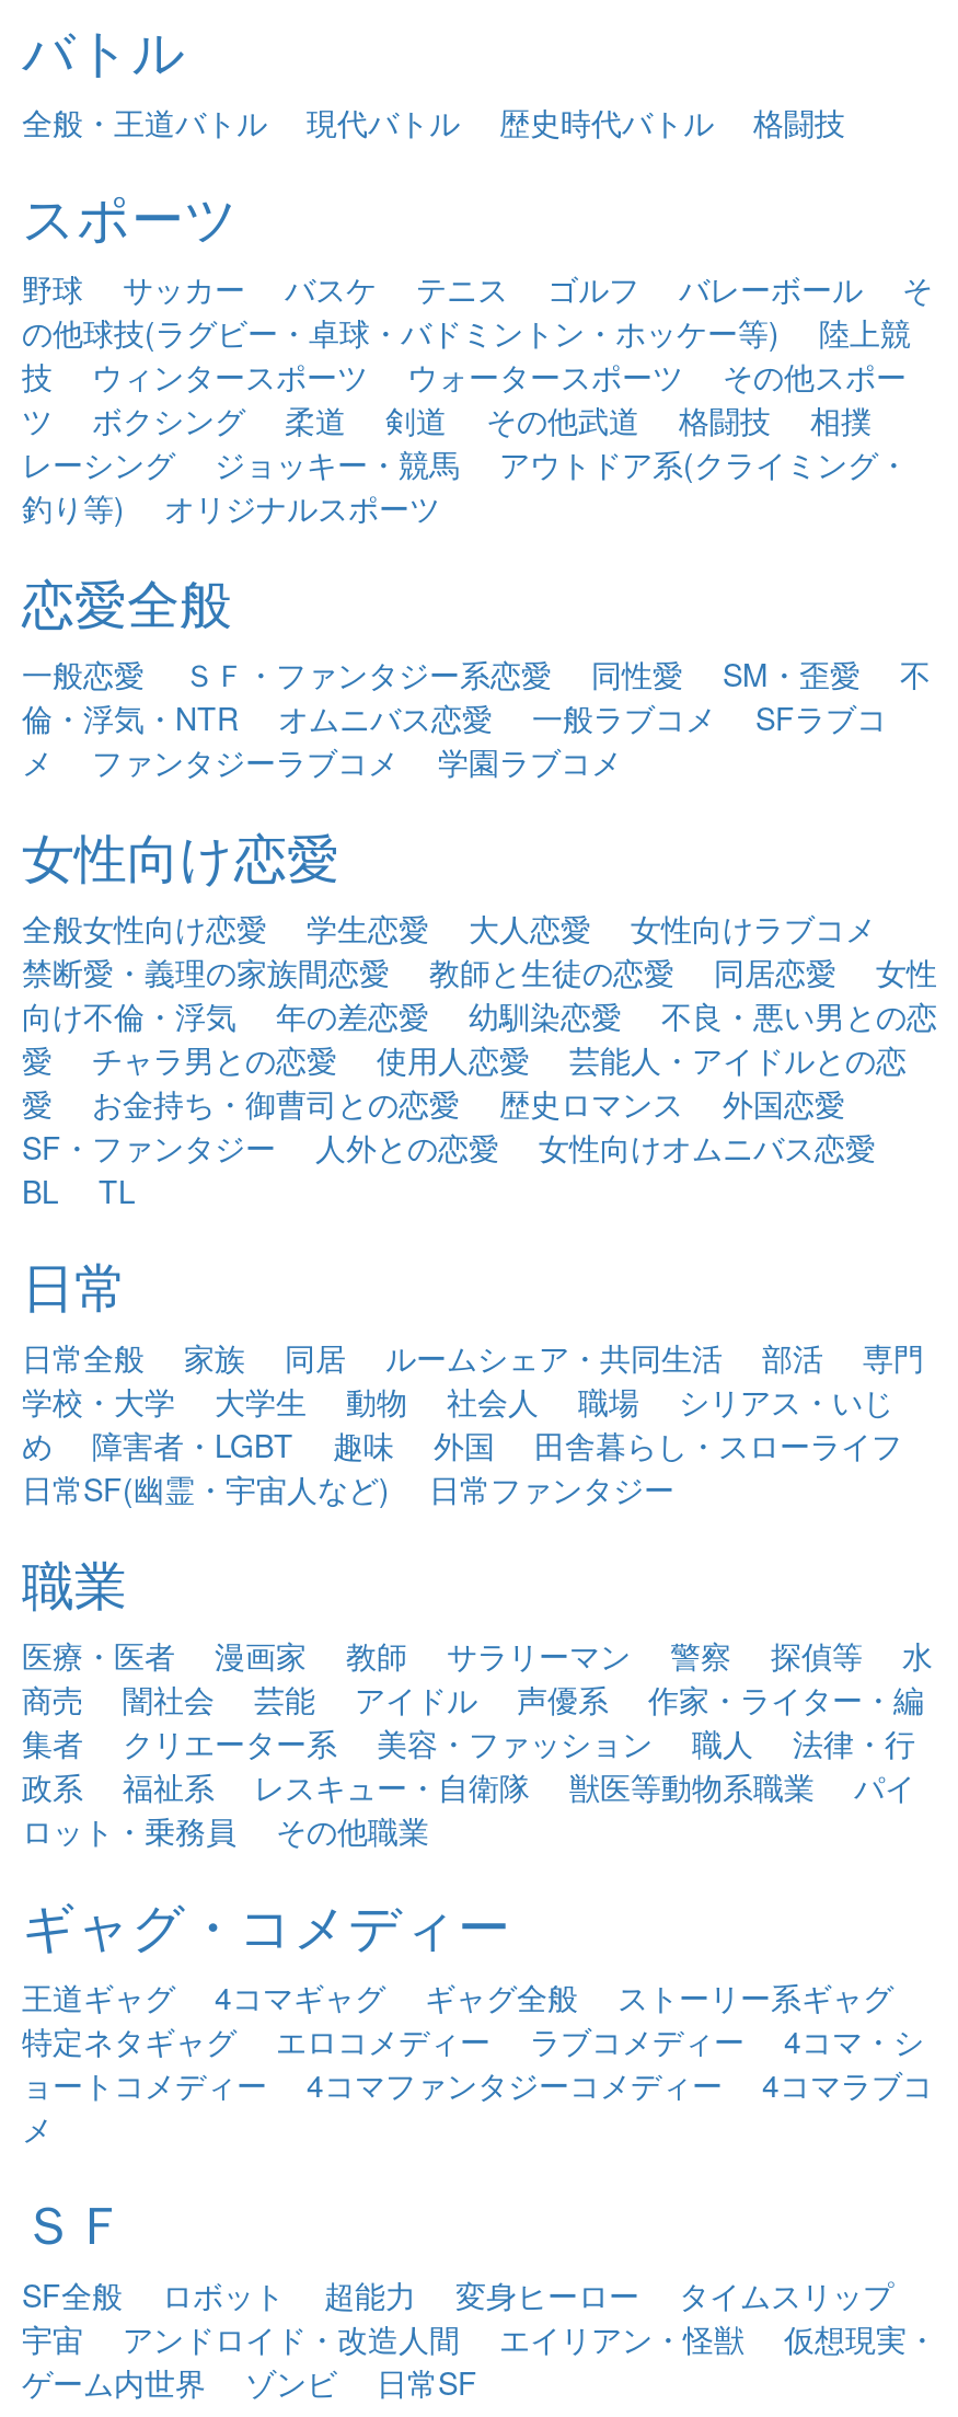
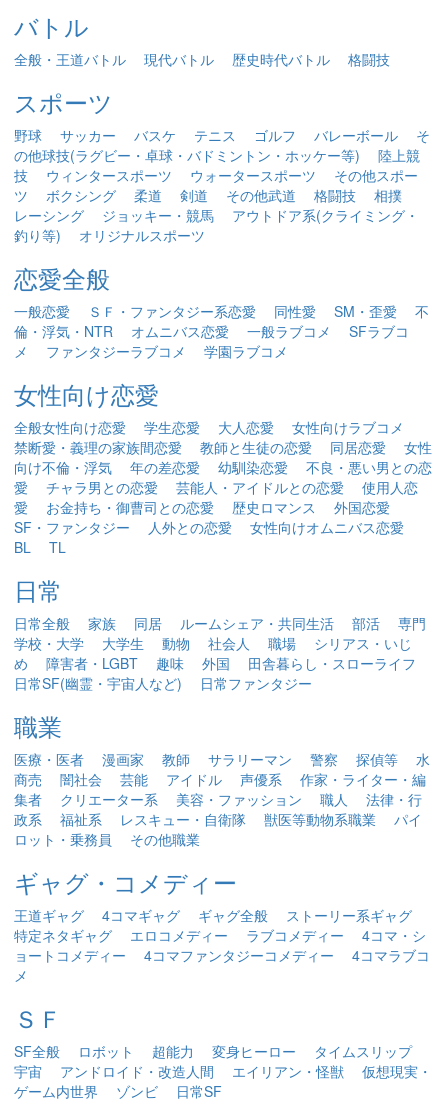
- 使用人恋愛
- 芸能人・アイドルとの恋
+ 芸能人・アイドルとの恋愛
+ 使用人恋
